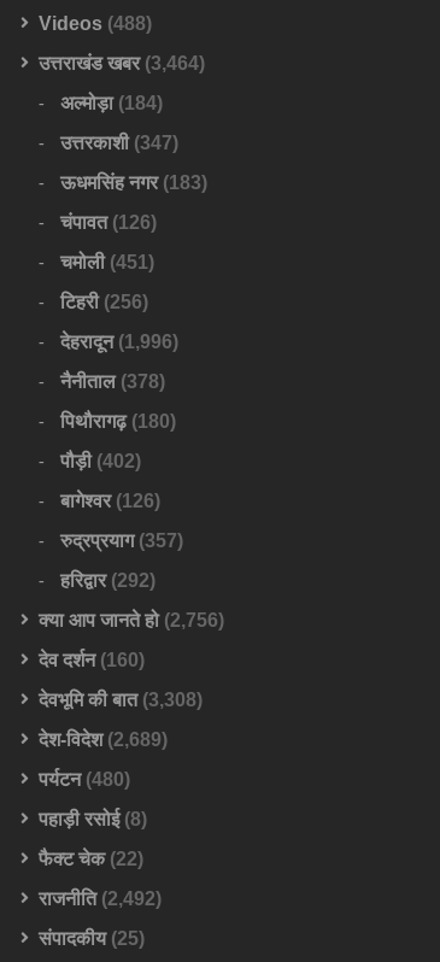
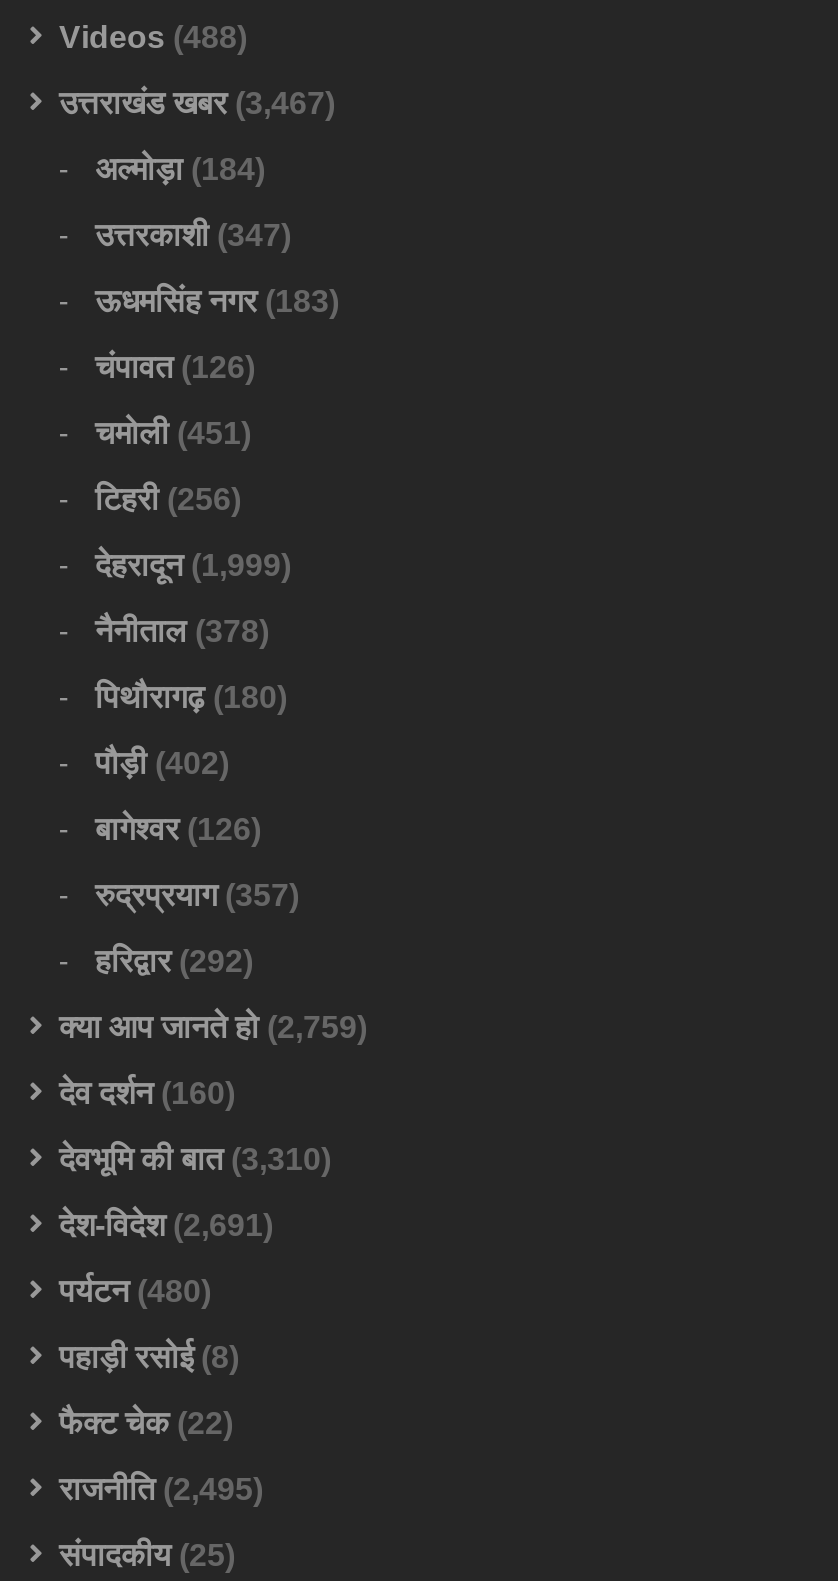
- उत्तराखंड खबर (3,464)
+ उत्तराखंड खबर (3,467)

- देहरादून (1,996)
+ देहरादून (1,999)

- क्या आप जानते हो (2,756)
+ क्या आप जानते हो (2,759)

- देवभूमि की बात (3,308)
+ देवभूमि की बात (3,310)

- देश-विदेश (2,689)
+ देश-विदेश (2,691)

- राजनीति (2,492)
+ राजनीति (2,495)
